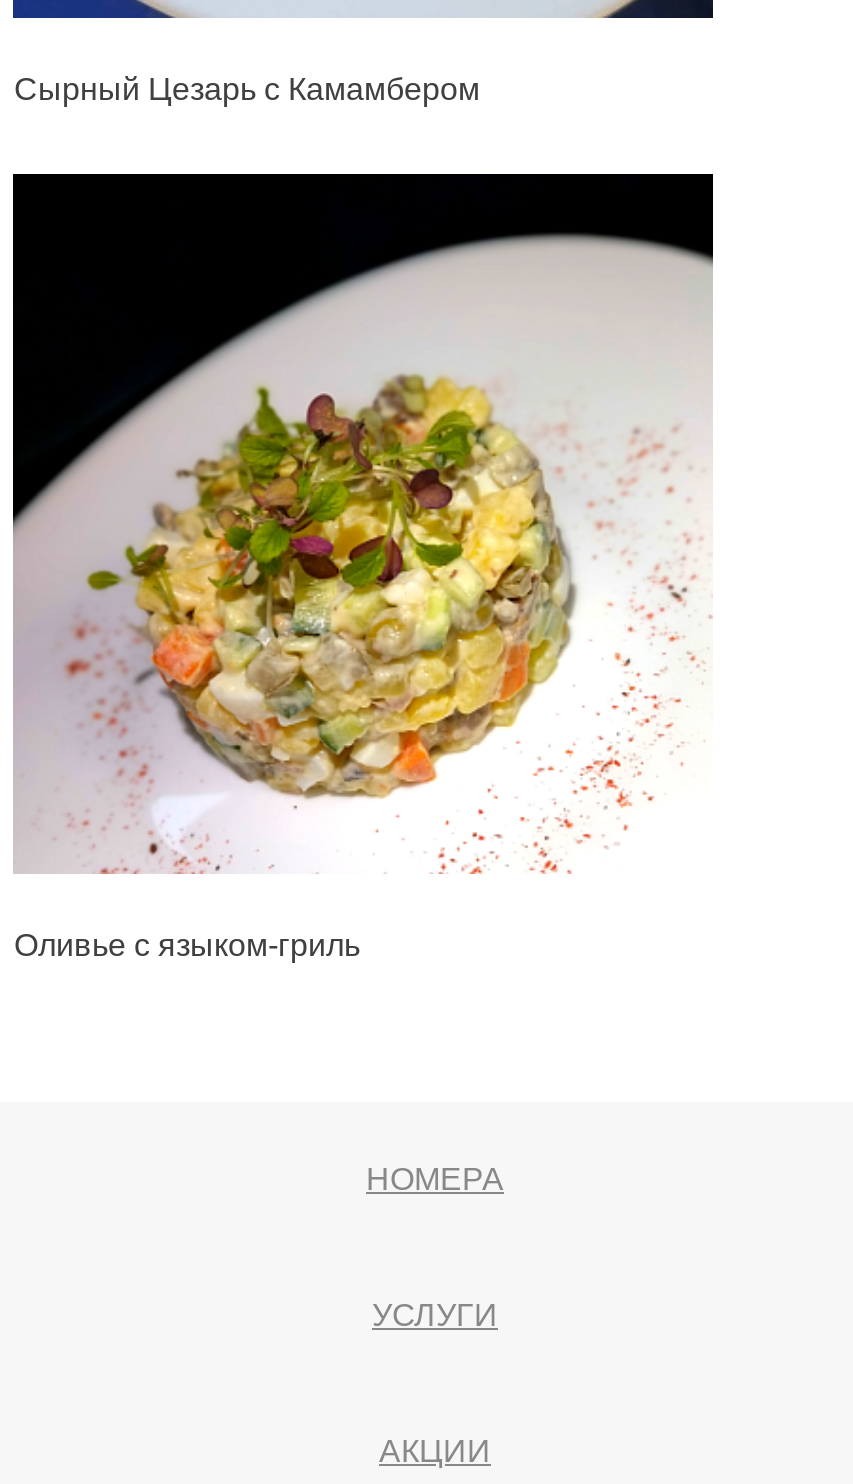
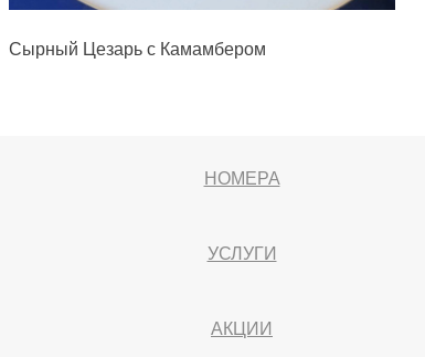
- [image]
- Оливье с языком-гриль
